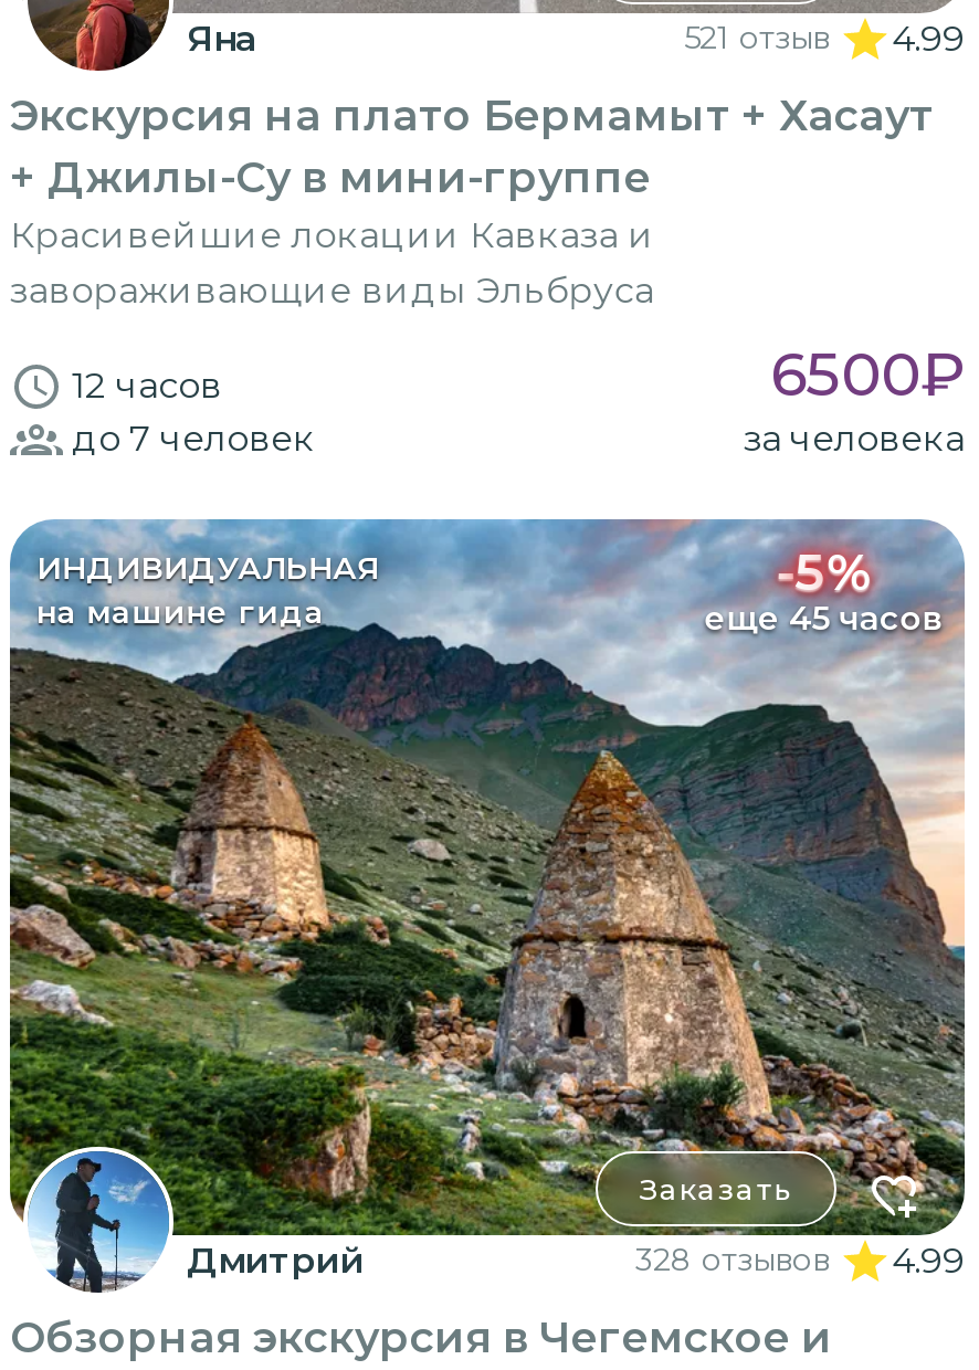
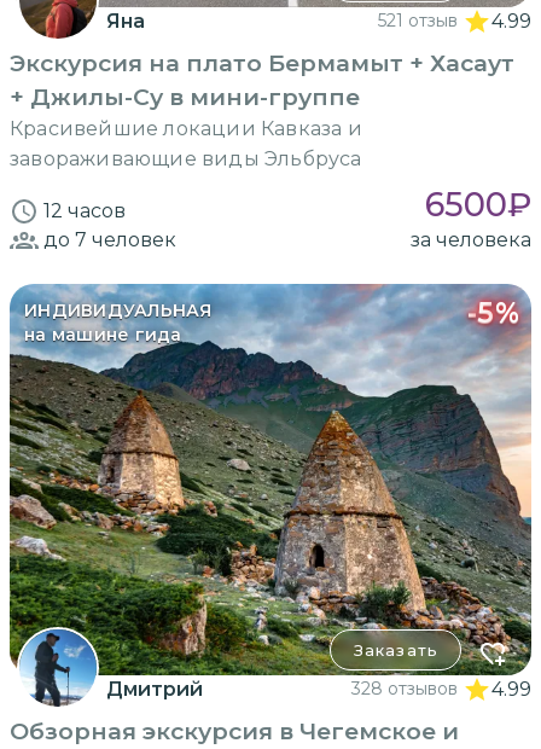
- еще 45 часов
